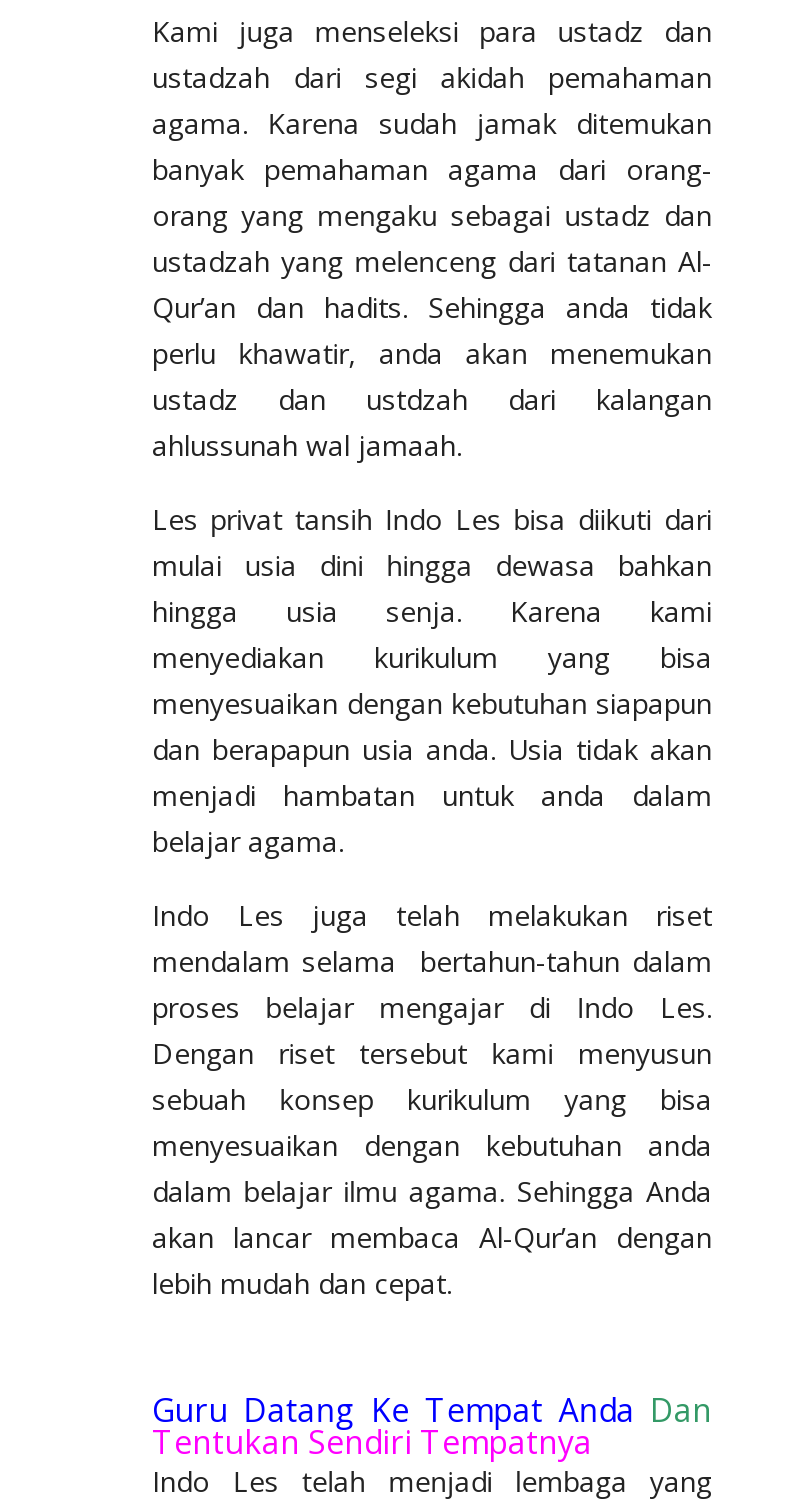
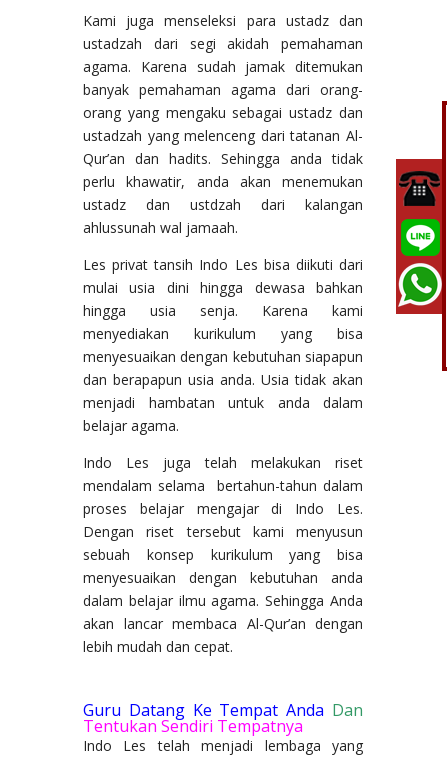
+ [image]
